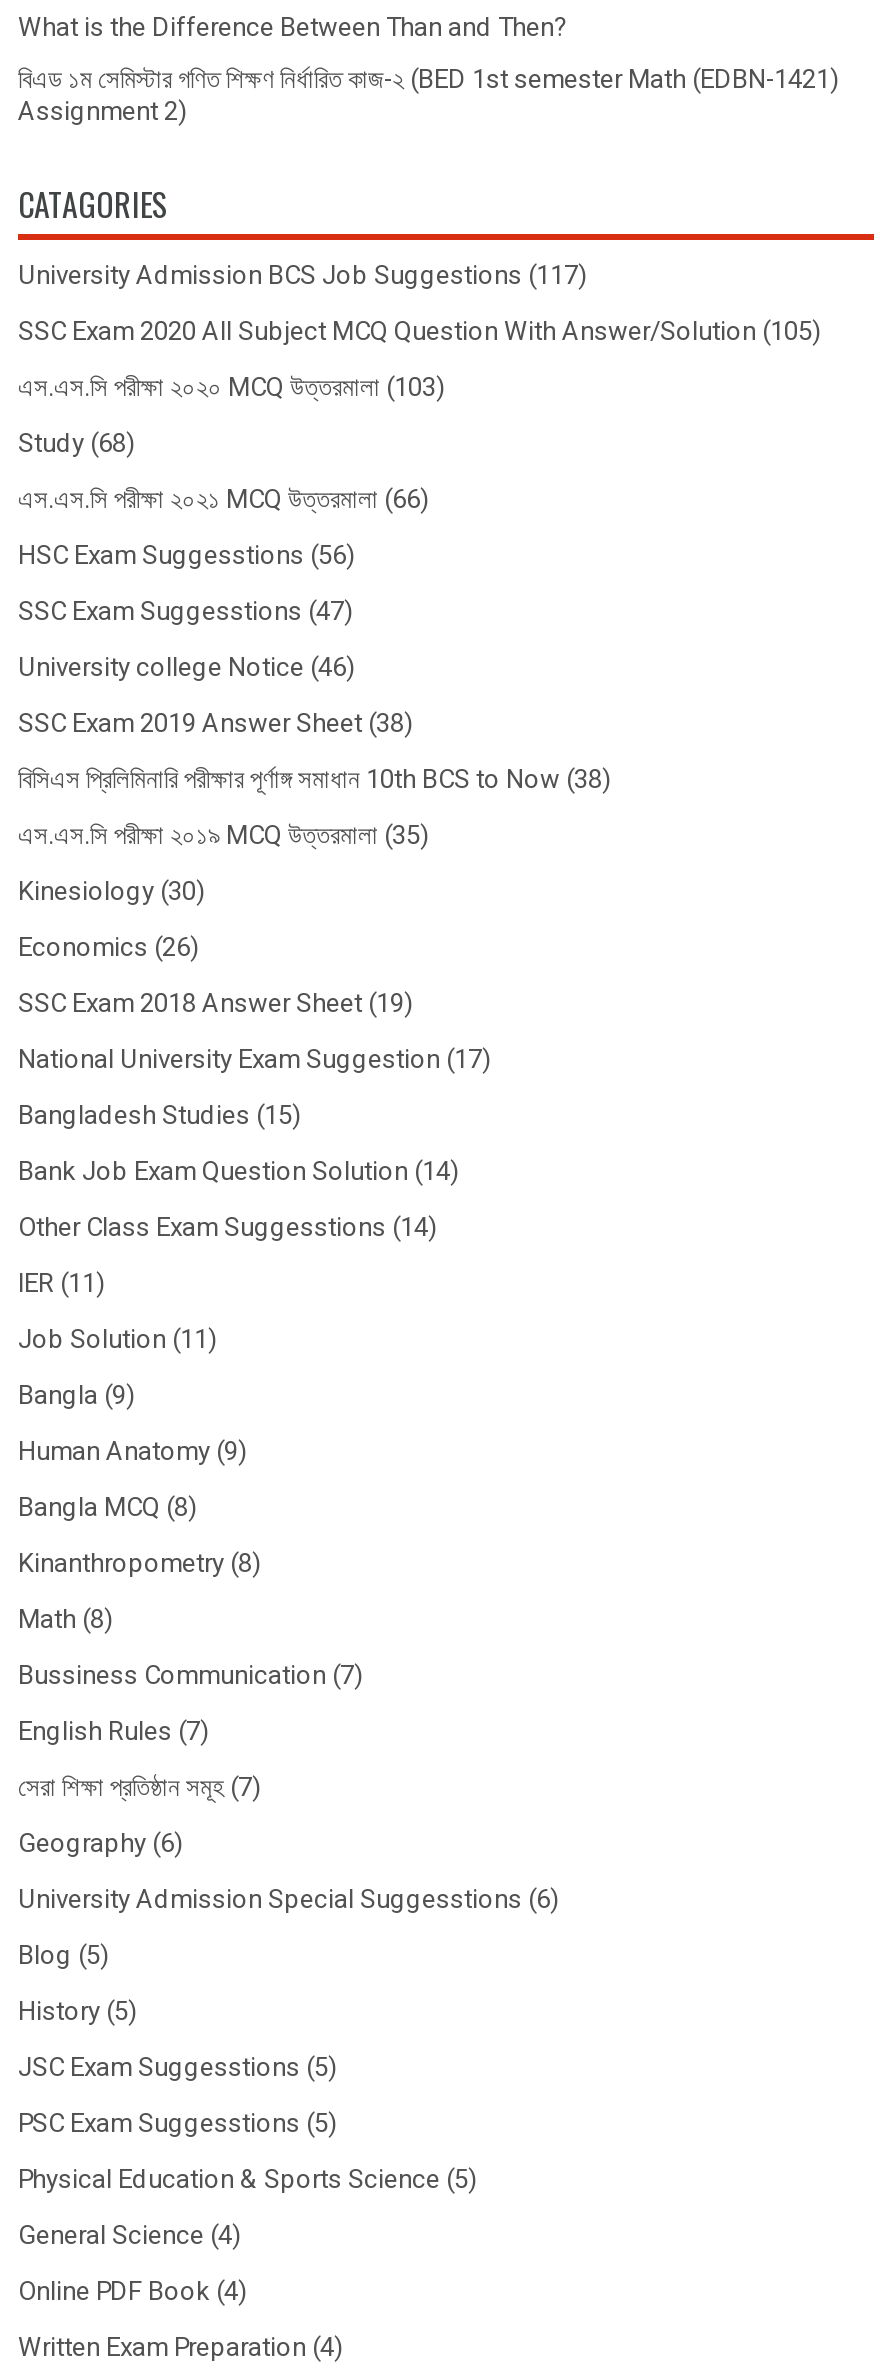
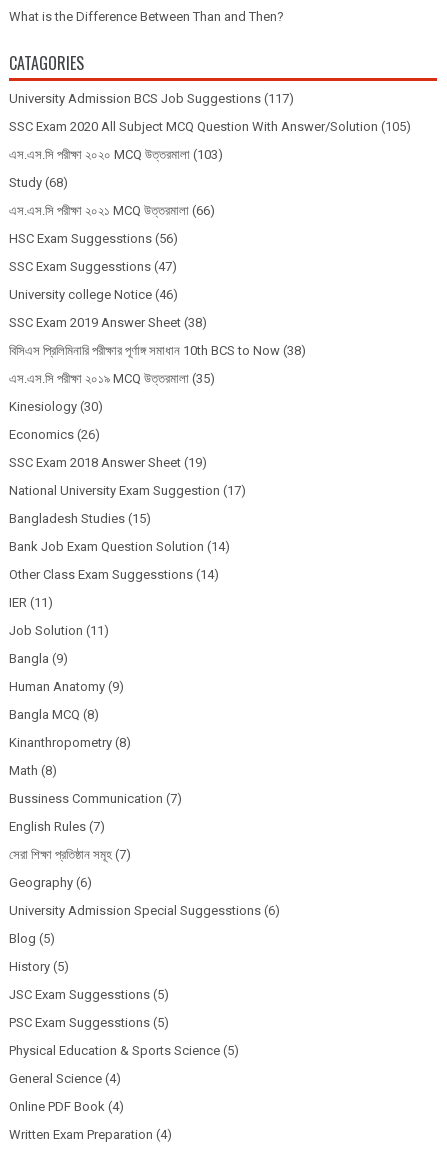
- বিএড ১ম সেমিস্টার গণিত শিক্ষণ নির্ধারিত কাজ-২ (BED 1st semester Math (EDBN-1421)
- Assignment 2)
